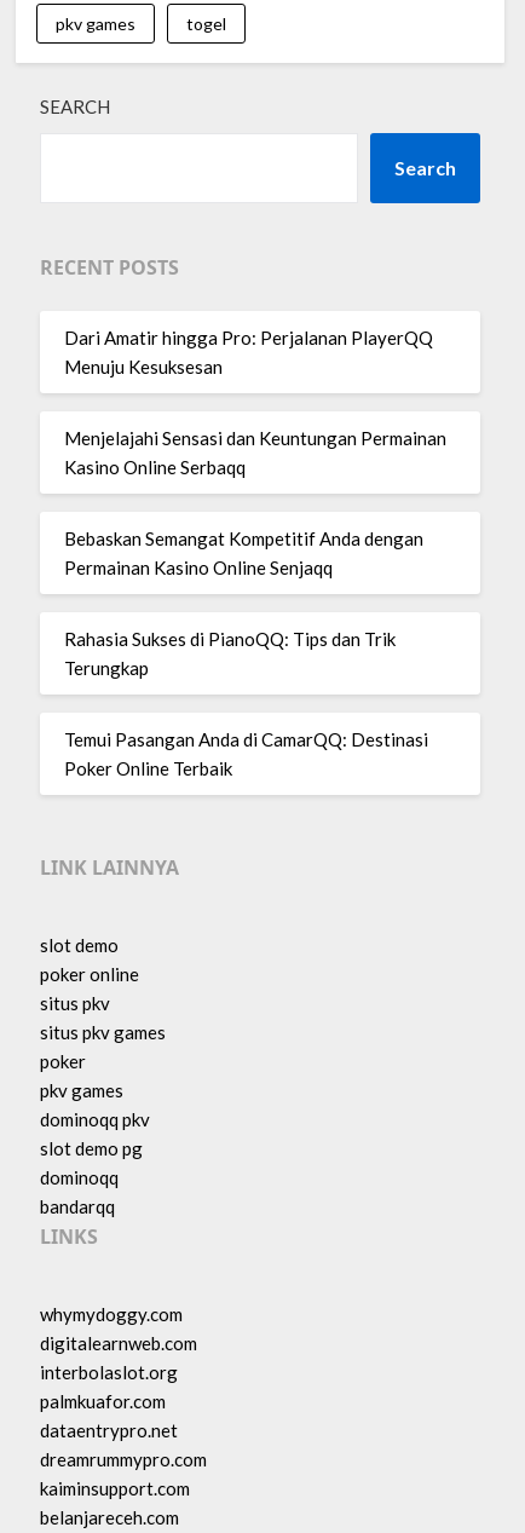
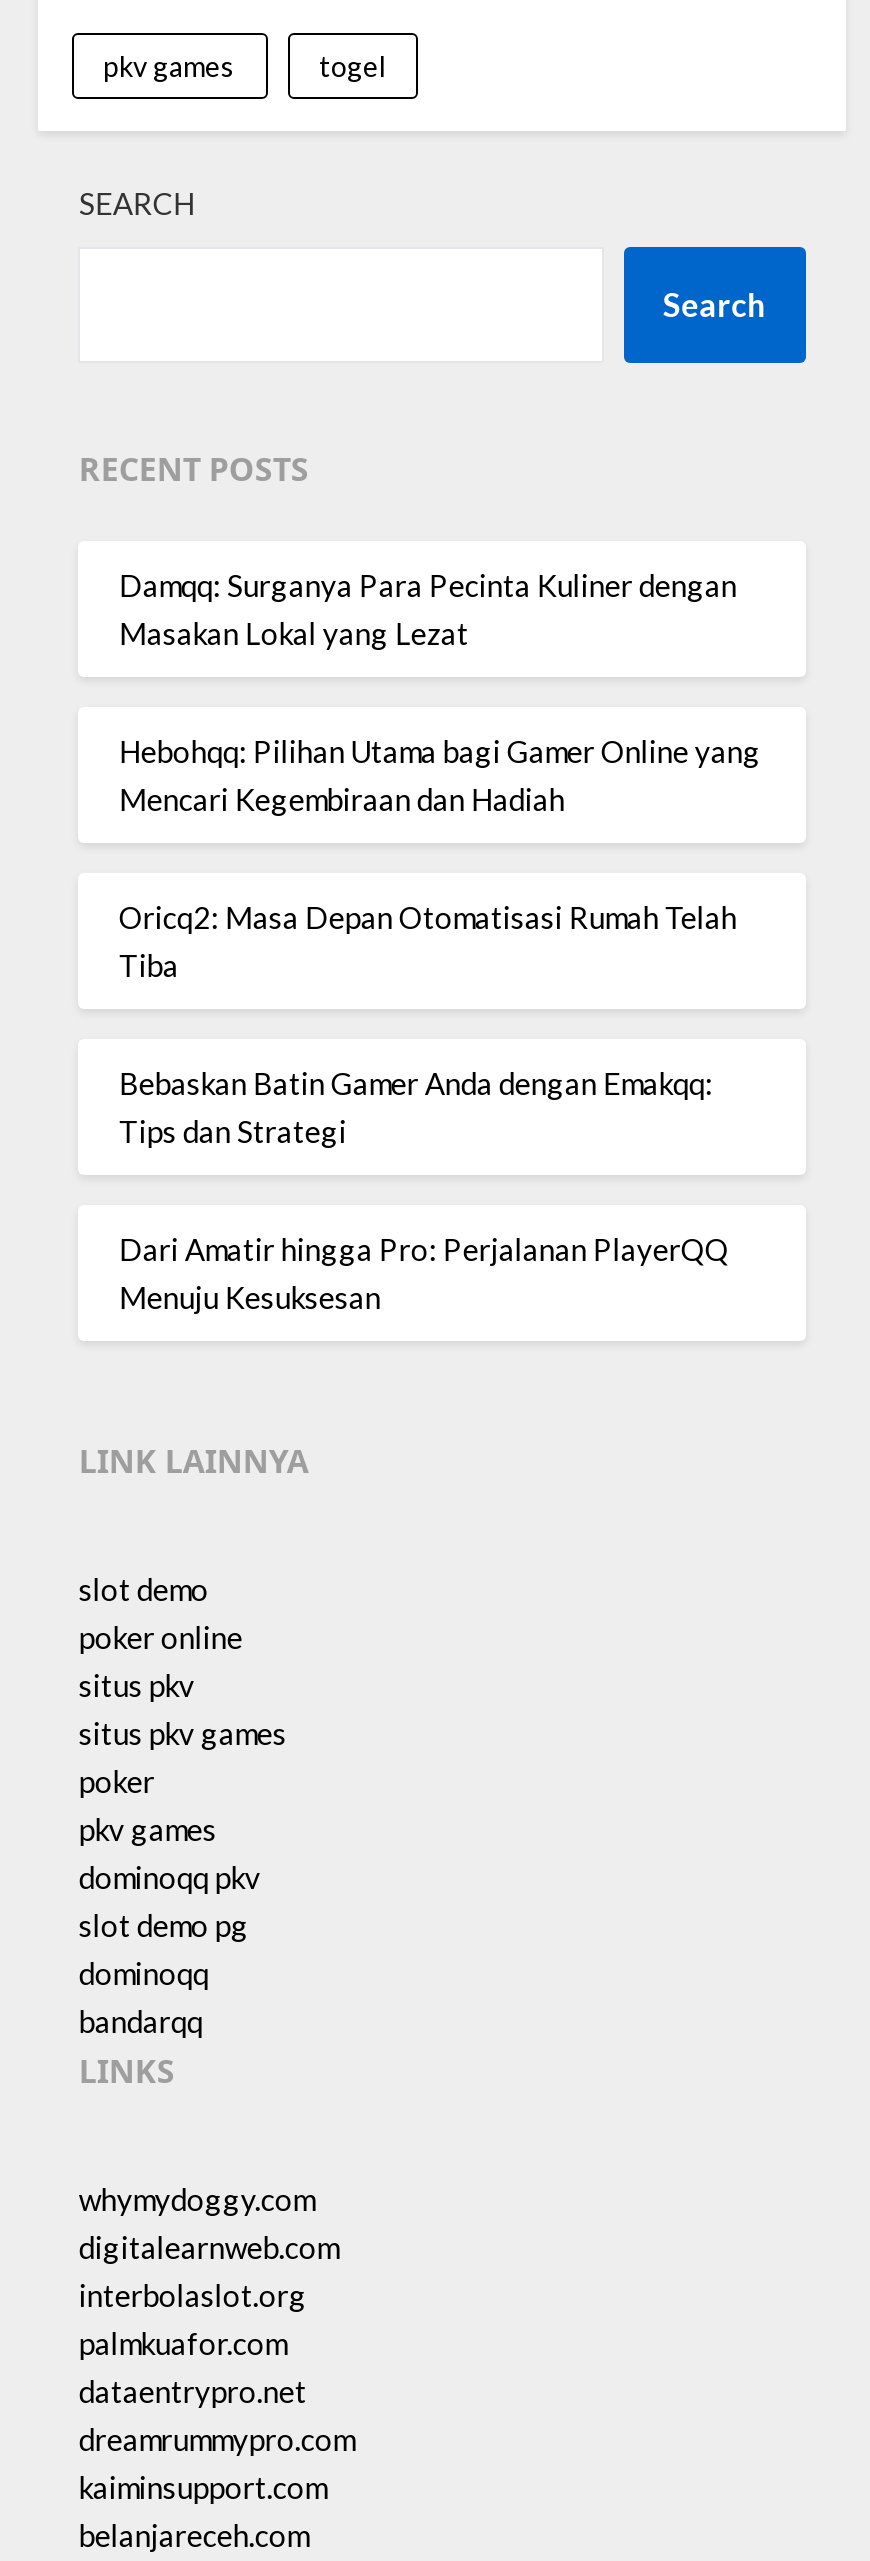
+ Damqq: Surganya Para Pecinta Kuliner dengan
+ Masakan Lokal yang Lezat
+ Hebohqq: Pilihan Utama bagi Gamer Online yang
+ Mencari Kegembiraan dan Hadiah
+ Oricq2: Masa Depan Otomatisasi Rumah Telah
+ Tiba
+ Bebaskan Batin Gamer Anda dengan Emakqq:
+ Tips dan Strategi

moved down: Dari Amatir hingga Pro: Perjalanan PlayerQQ | Menuju Kesuksesan

- Menjelajahi Sensasi dan Keuntungan Permainan
- Kasino Online Serbaqq
- Bebaskan Semangat Kompetitif Anda dengan
- Permainan Kasino Online Senjaqq
- Rahasia Sukses di PianoQQ: Tips dan Trik
- Terungkap
- Temui Pasangan Anda di CamarQQ: Destinasi
- Poker Online Terbaik
